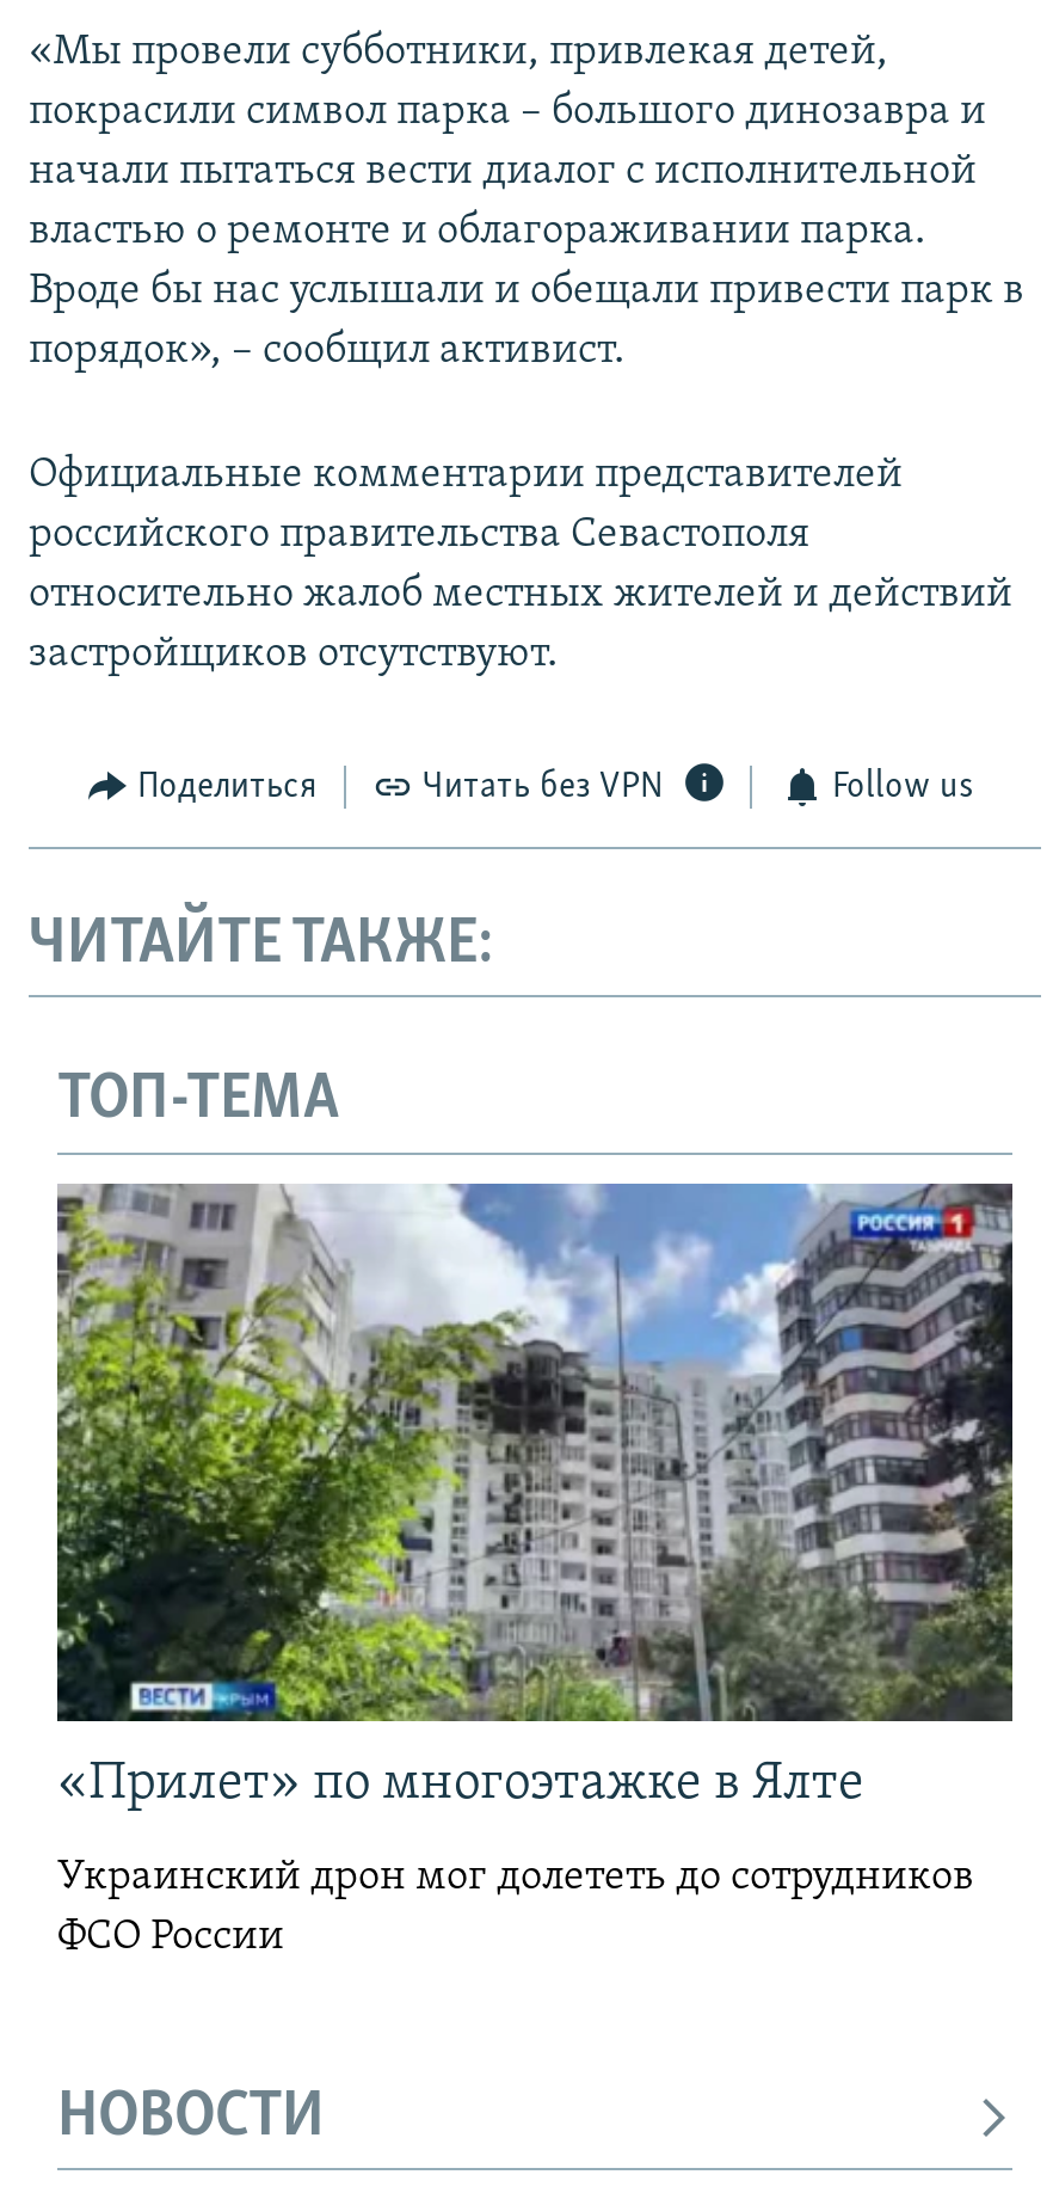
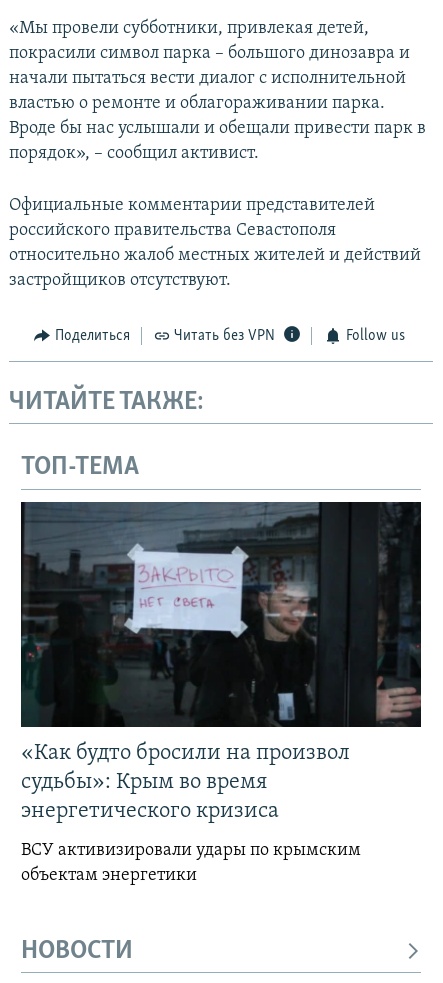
- [image]
- «Прилет» по многоэтажке в Ялте
+ [image]
+ «Как будто бросили на произвол
+ судьбы»: Крым во время
+ энергетического кризиса

- Украинский дрон мог долететь до сотрудников
- ФСО России
+ ВСУ активизировали удары по крымским
+ объектам энергетики
